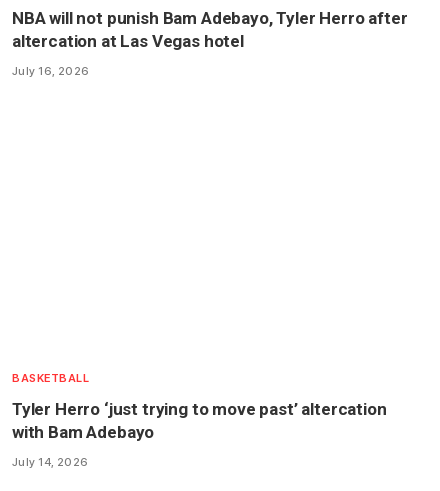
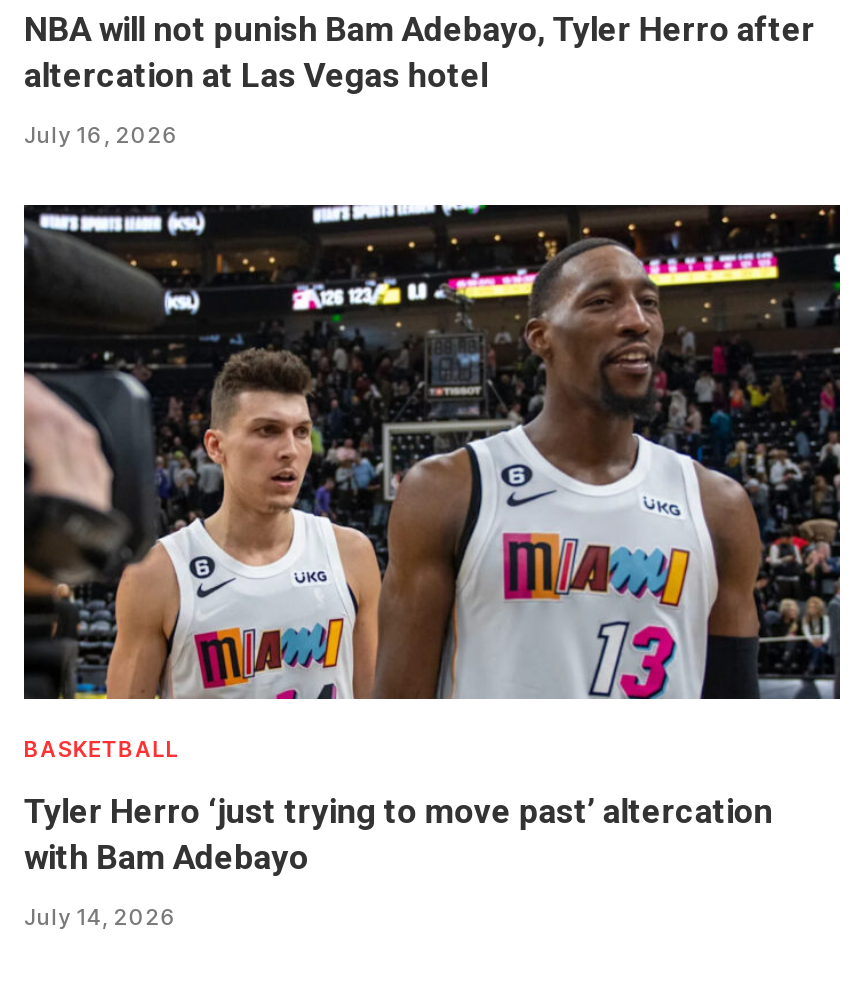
+ [image]
